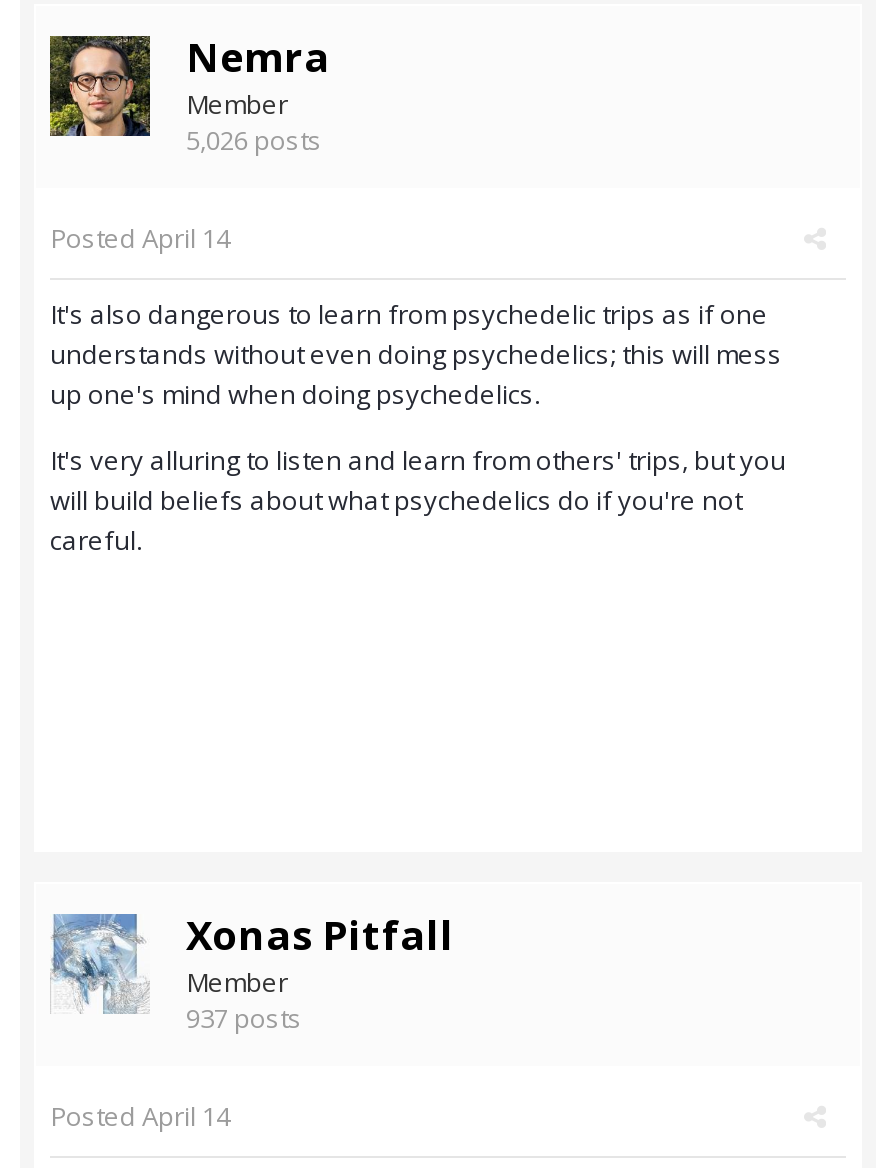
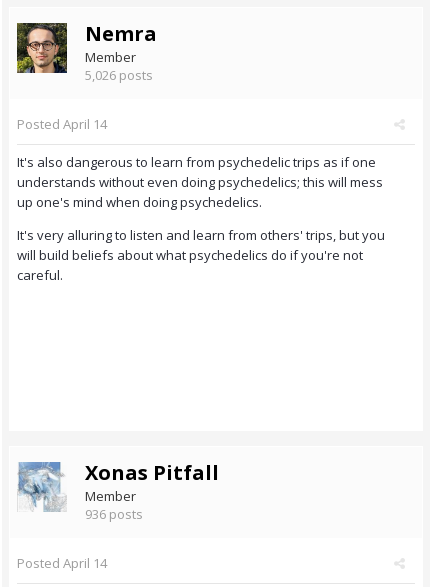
- 937 posts
+ 936 posts
